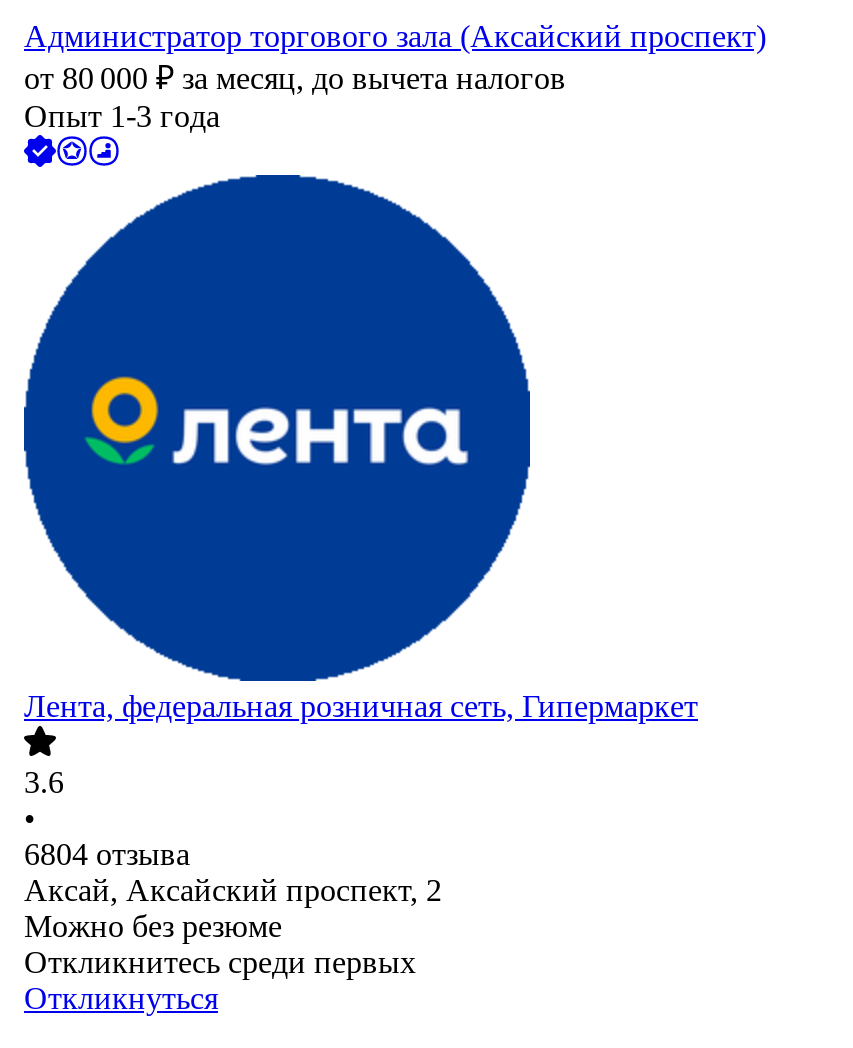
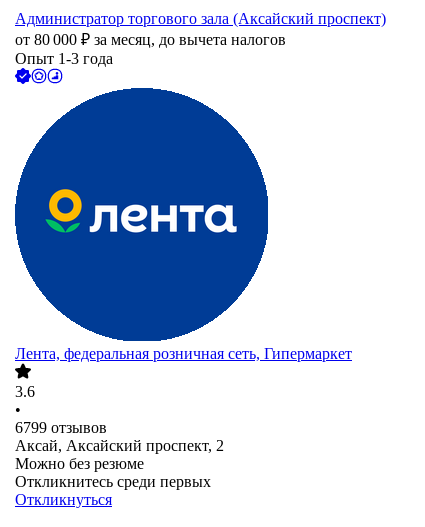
- 6804 отзыва
+ 6799 отзывов
